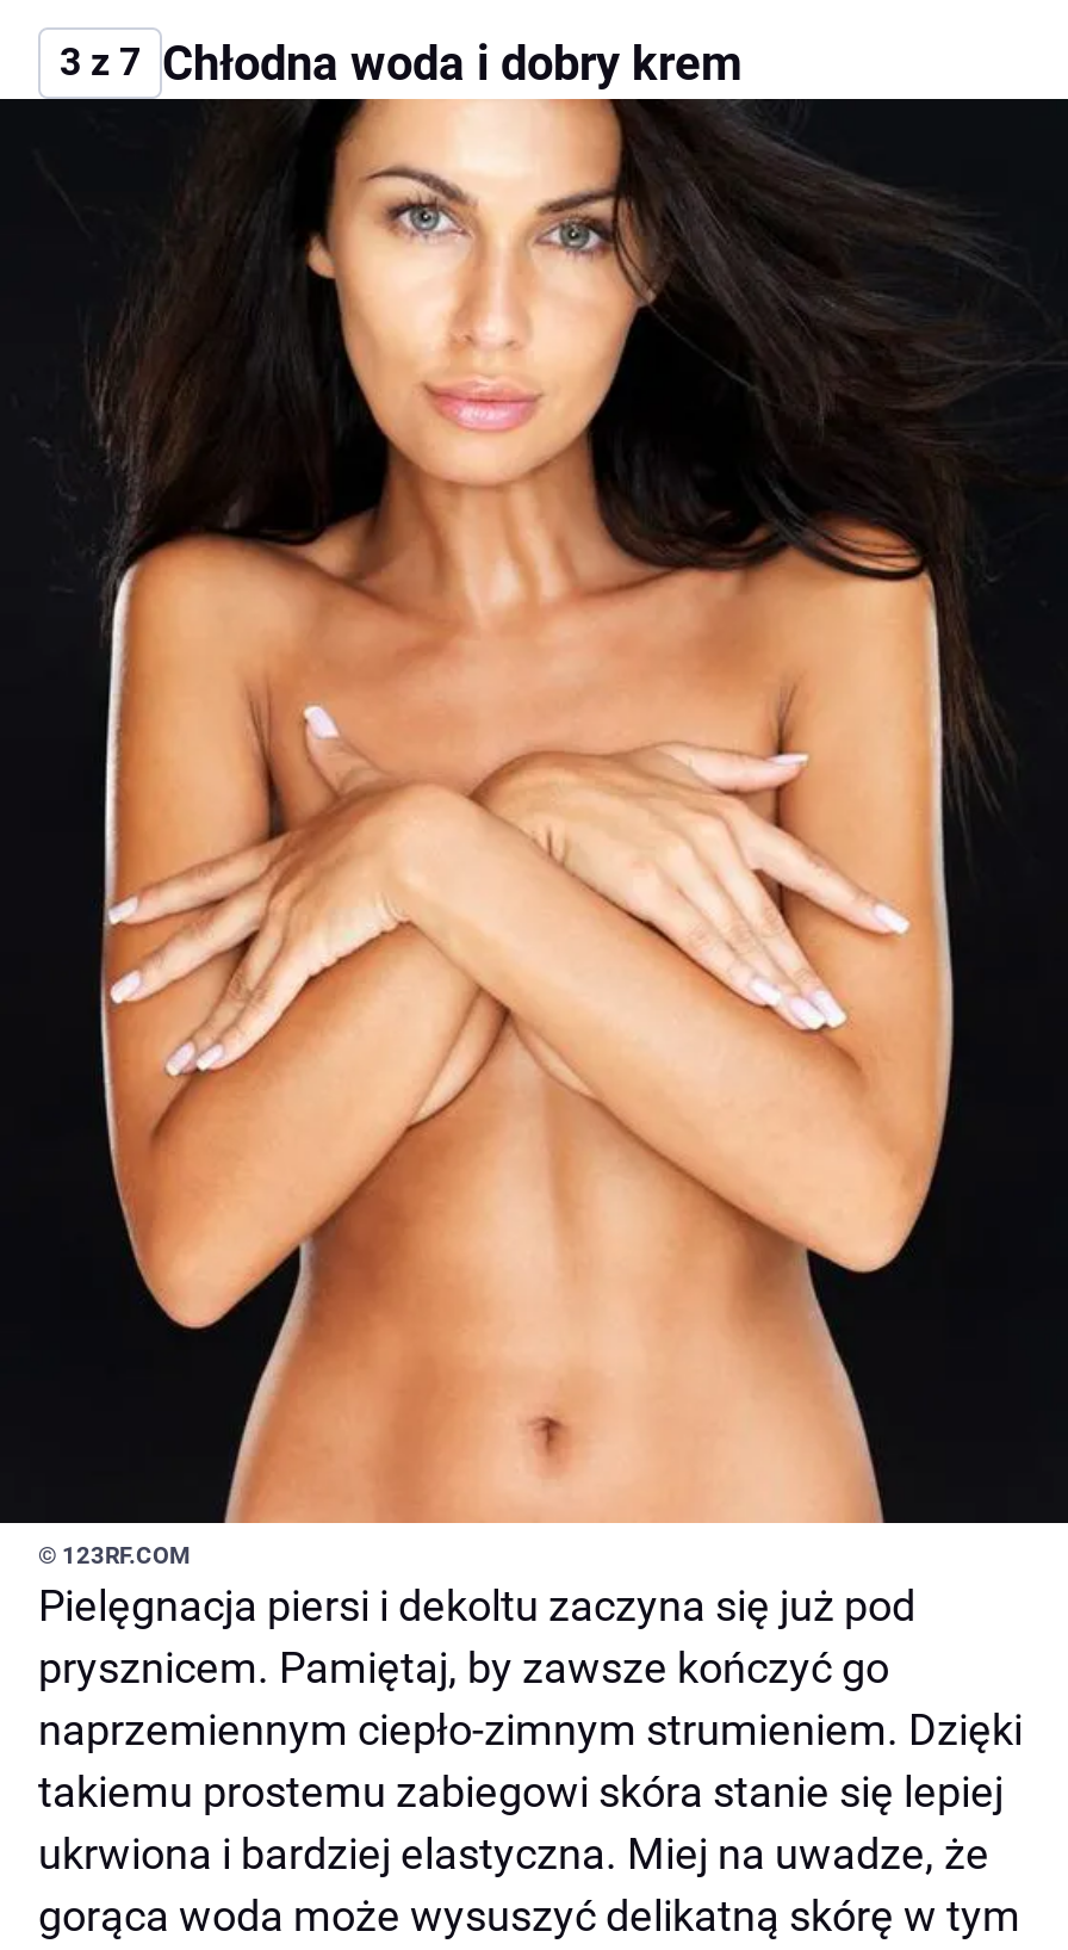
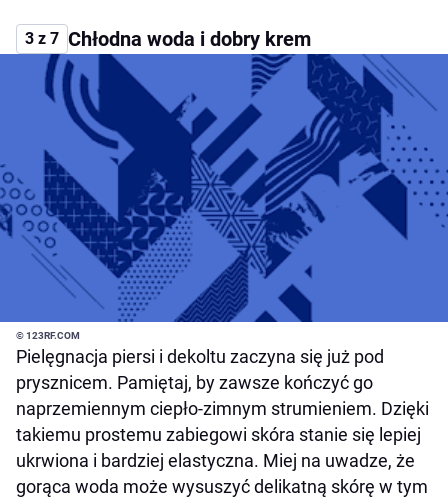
- [image]
+ [image]
